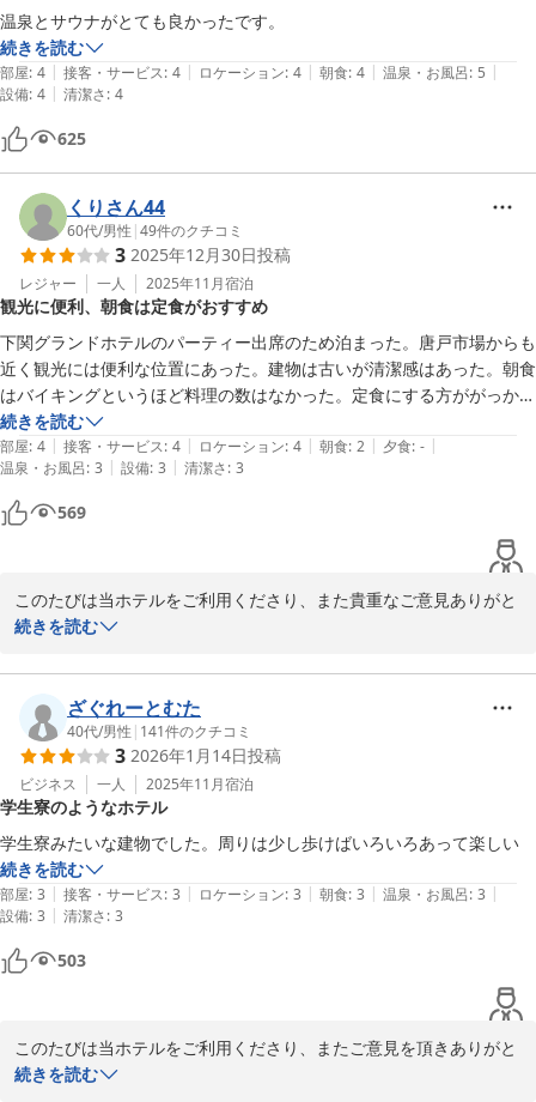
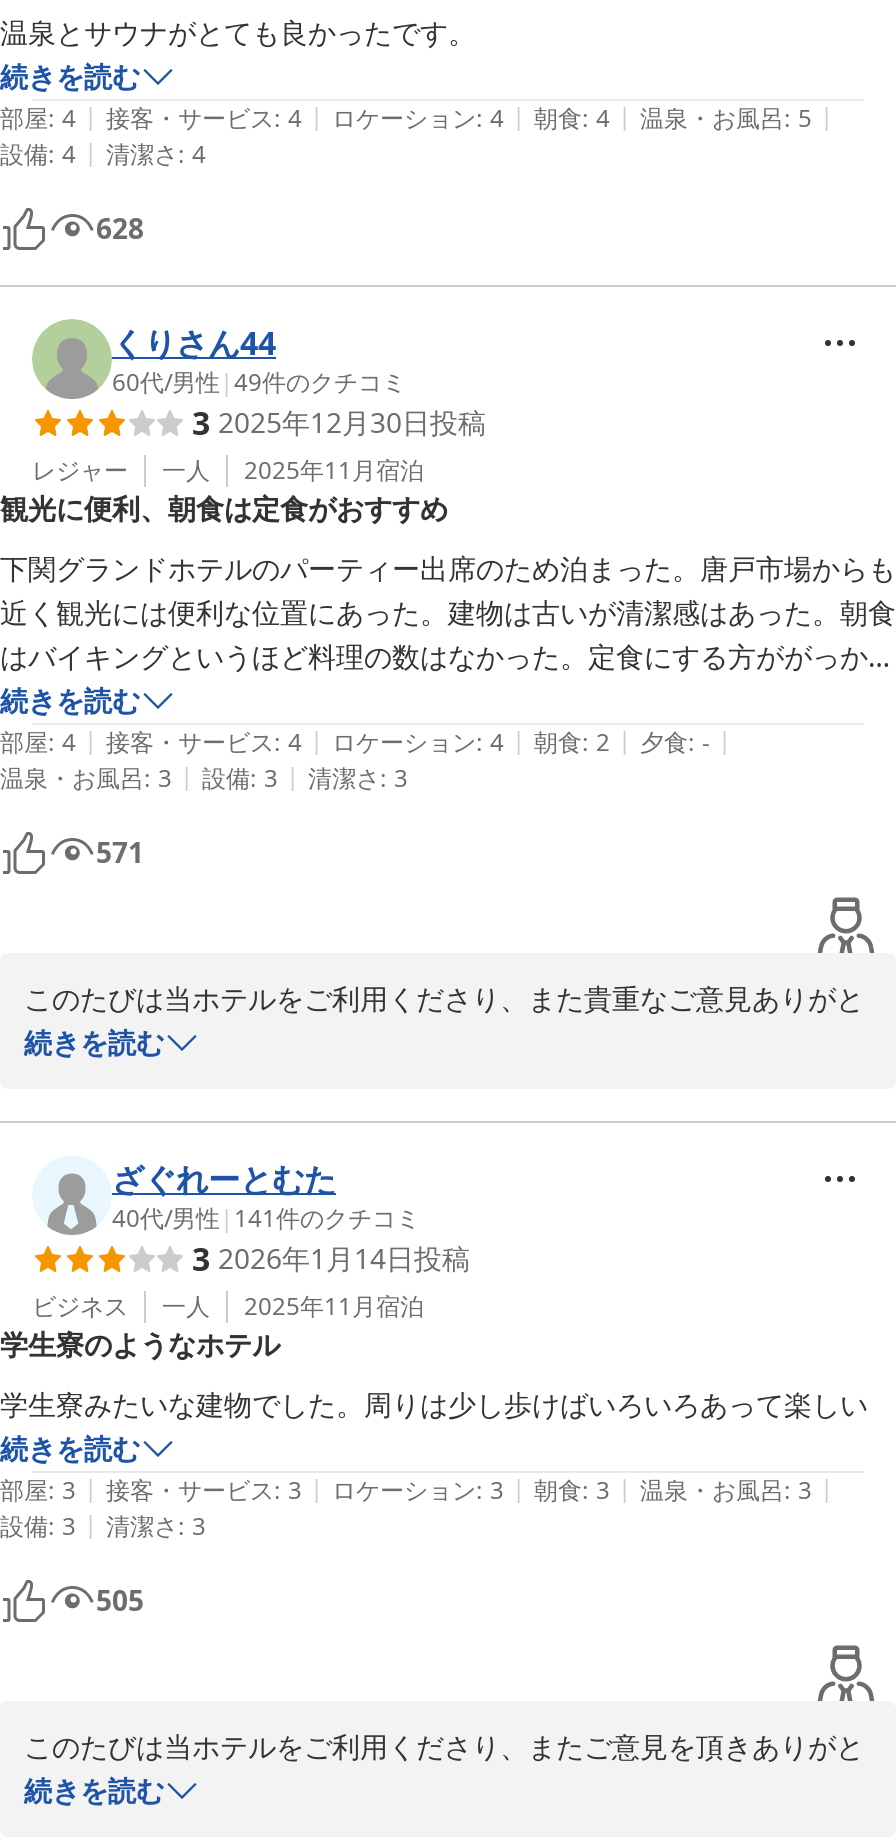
- 625
+ 628

- 569
+ 571

- 503
+ 505
